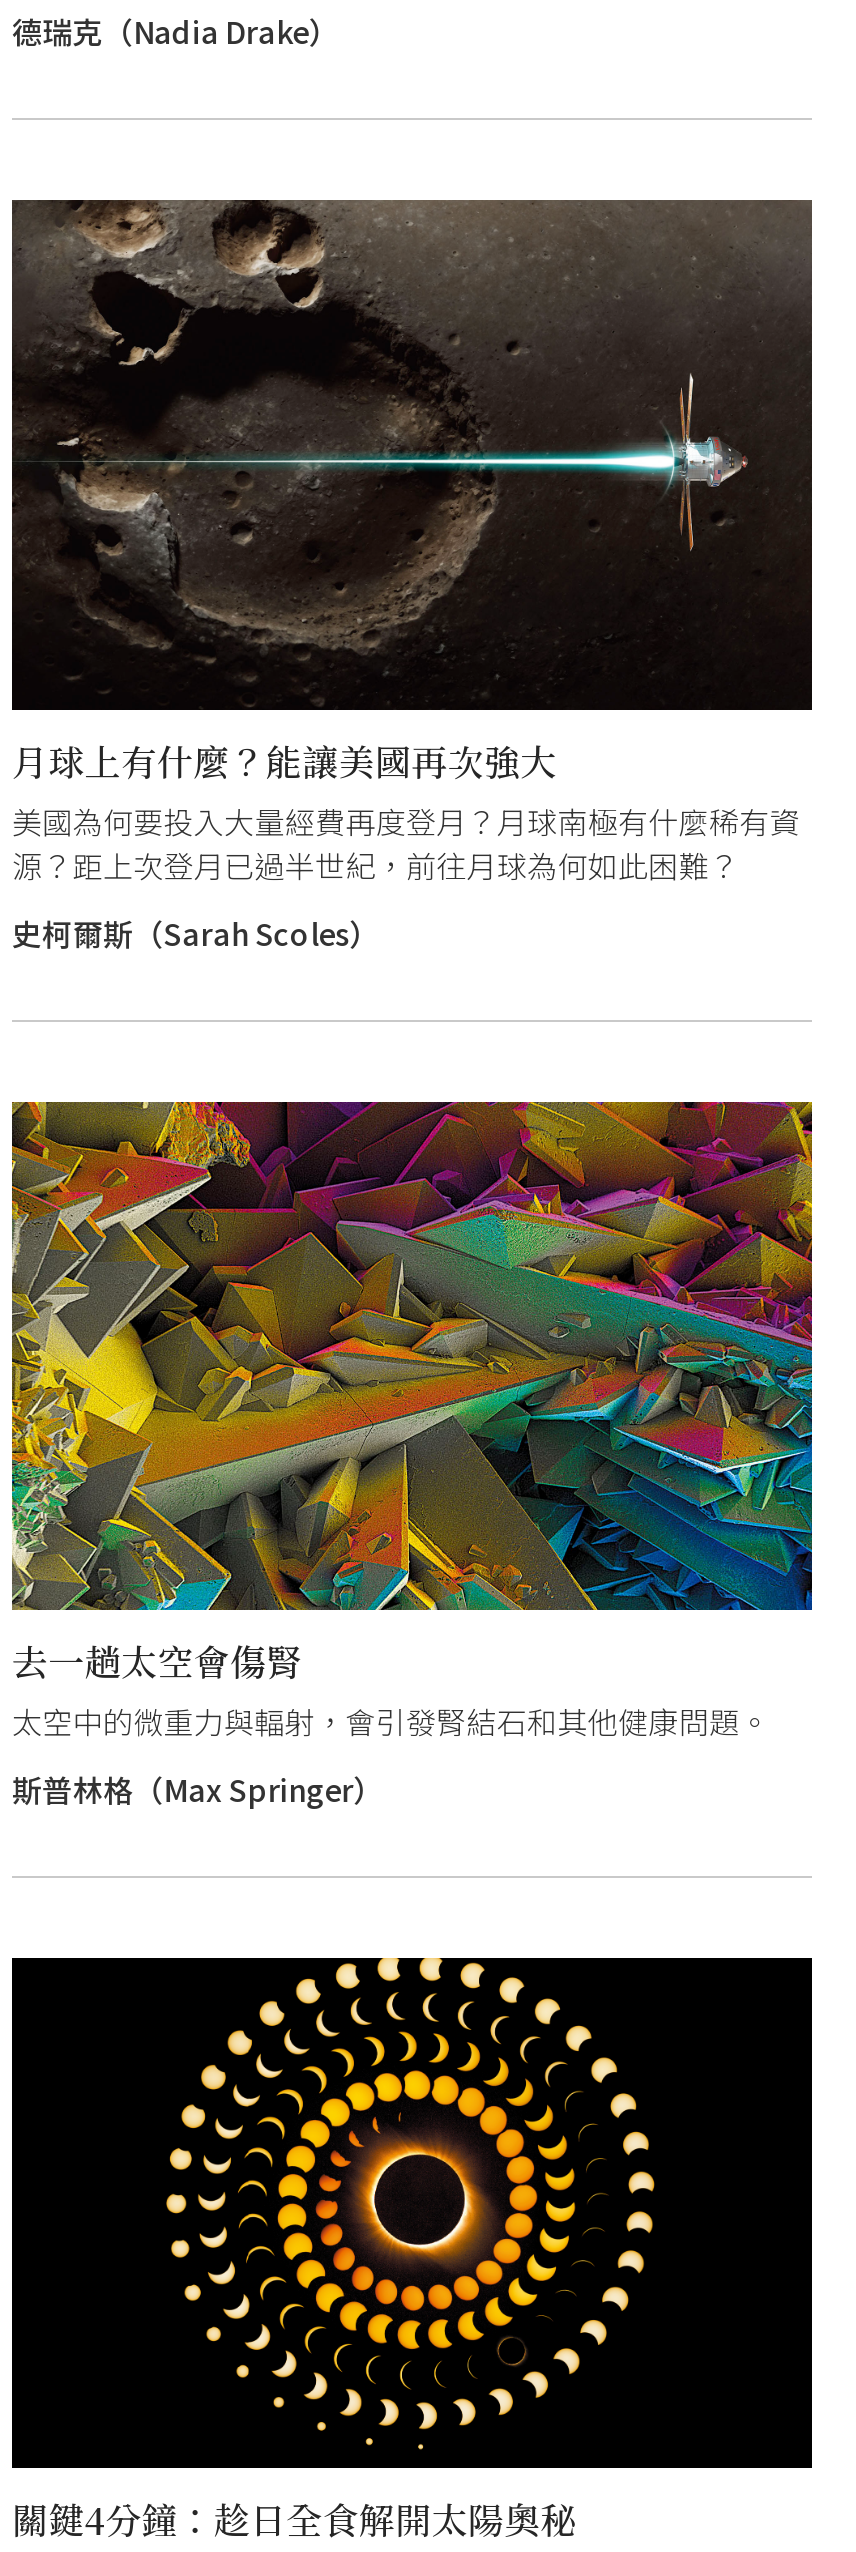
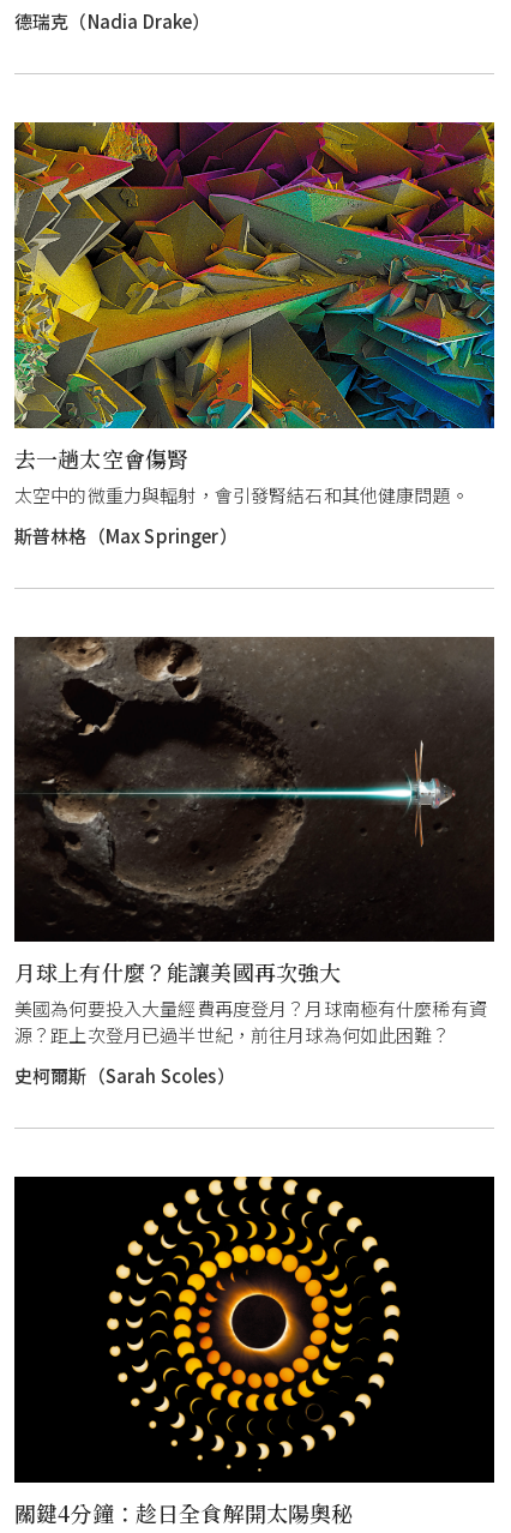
moved down: [image] | 月球上有什麼？能讓美國再次強大 | 美國為何要投入大量經費再度登月？月球南極有什麼稀有資 | 源？距上次登月已過半世紀，前往月球為何如此困難？ | 史柯爾斯（Sarah Scoles）

moved up: [image] | 去一趟太空會傷腎 | 太空中的微重力與輻射，會引發腎結石和其他健康問題。 | 斯普林格（Max Springer）
